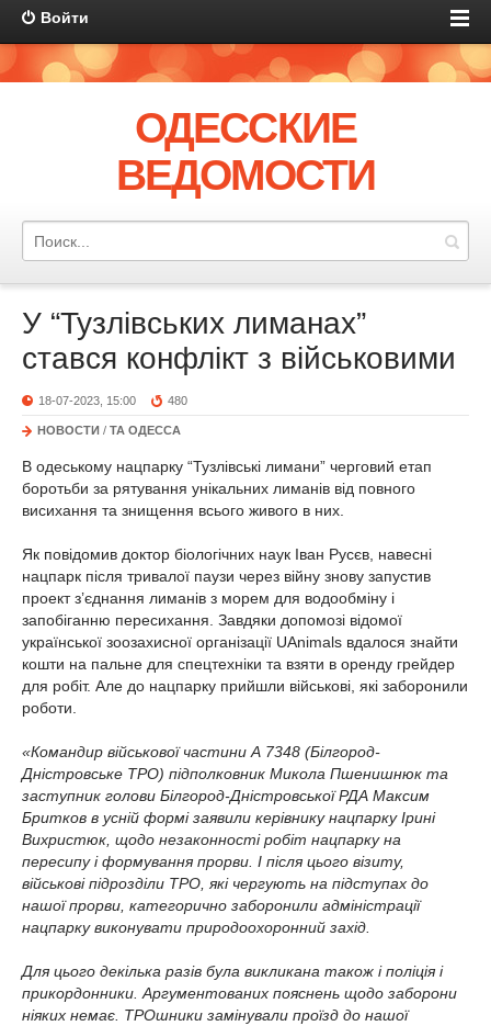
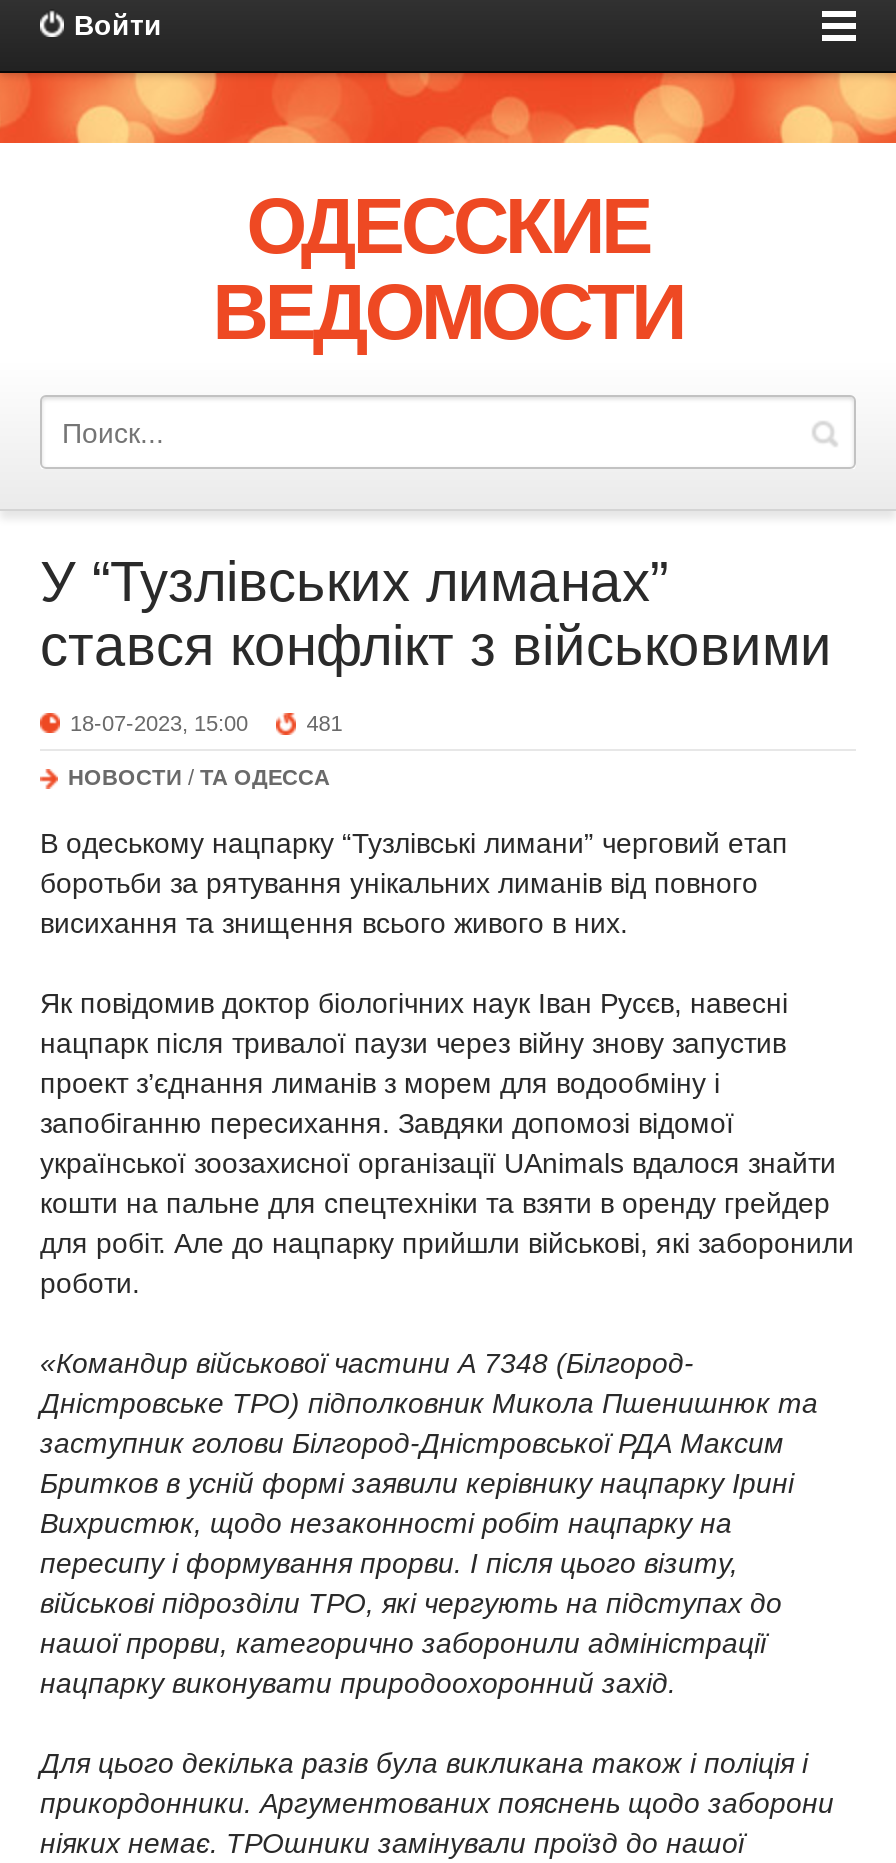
- 480
+ 481
